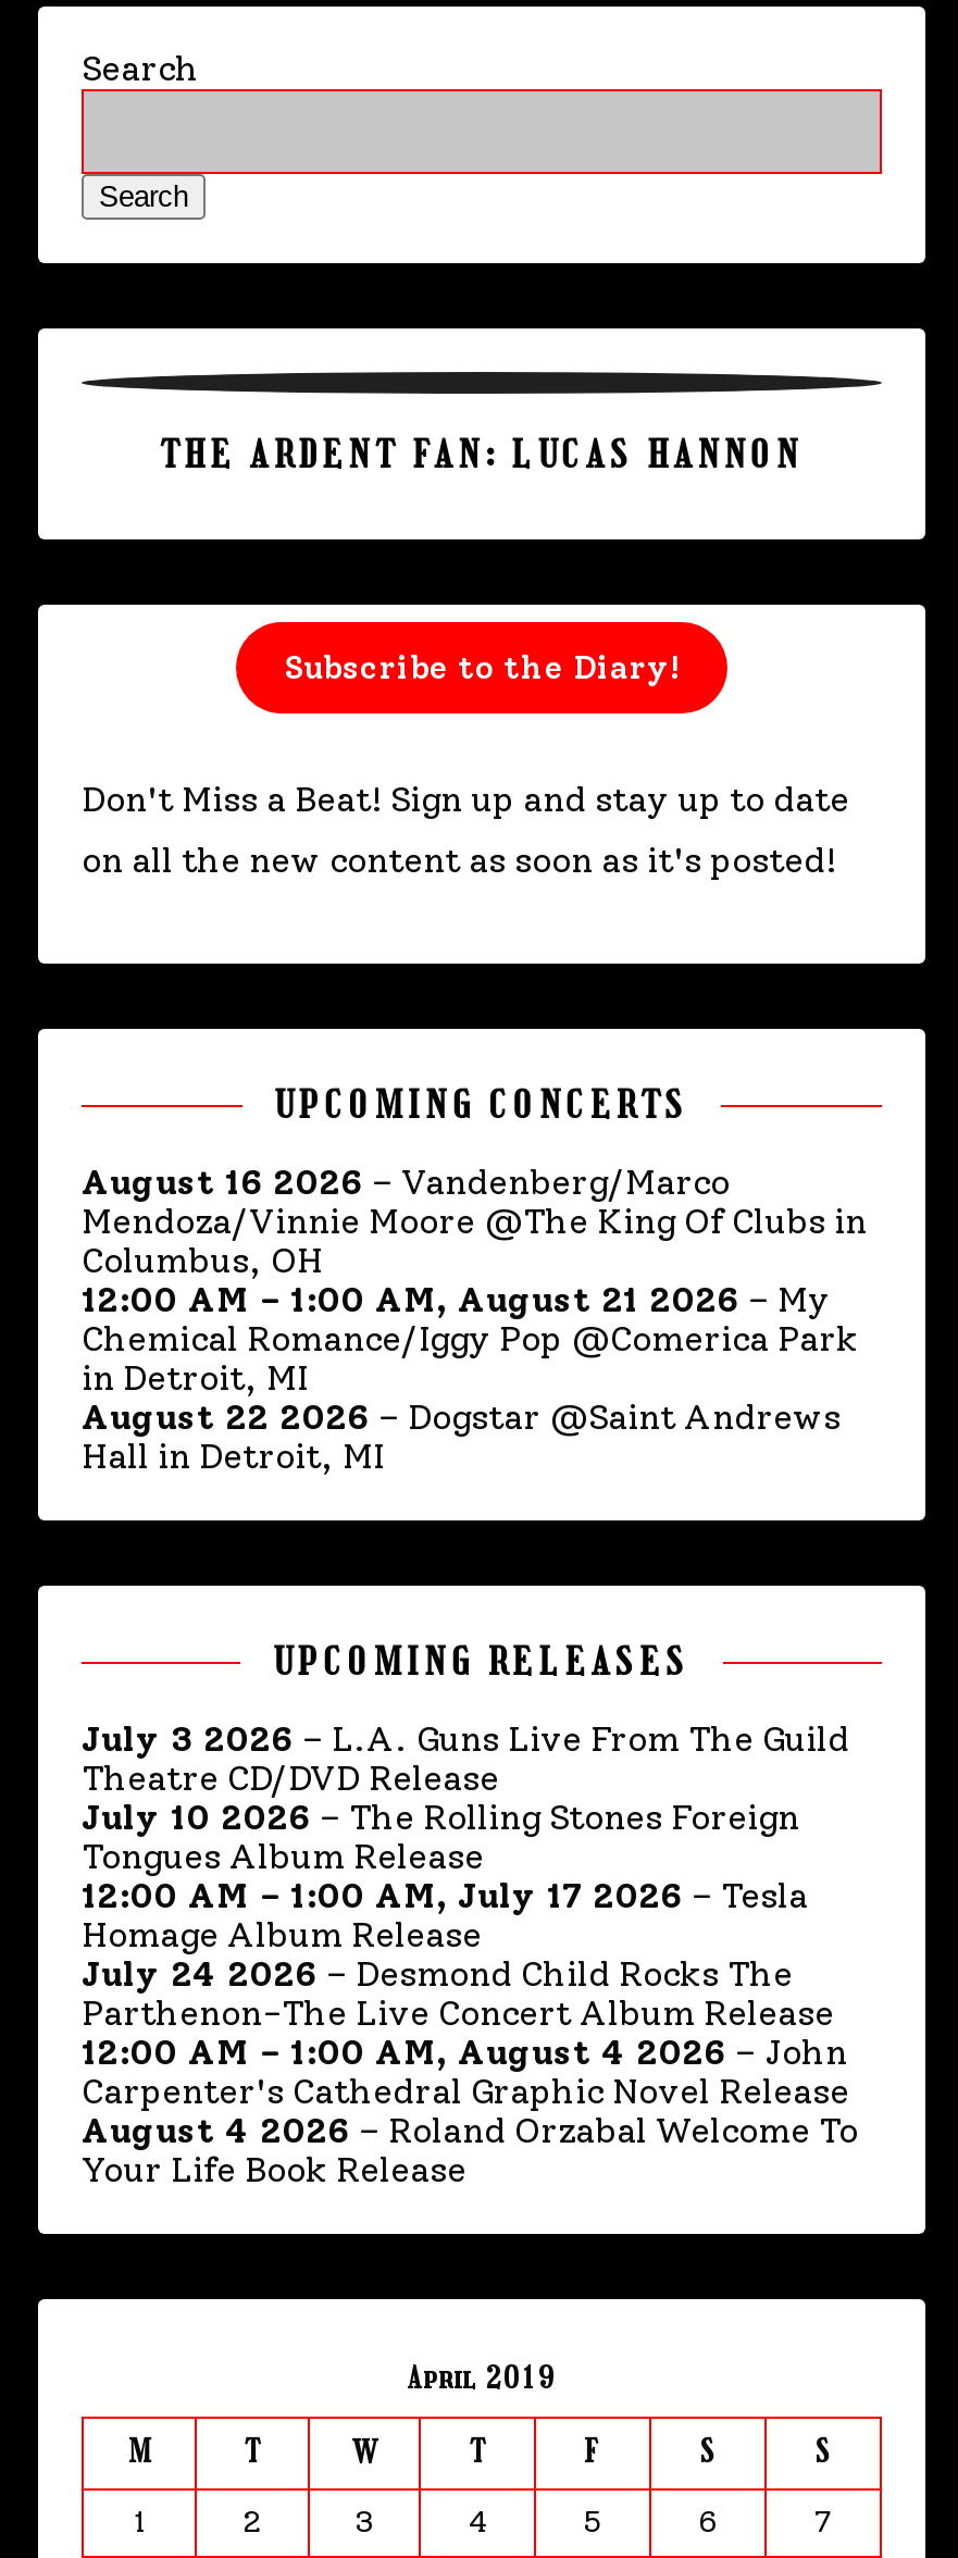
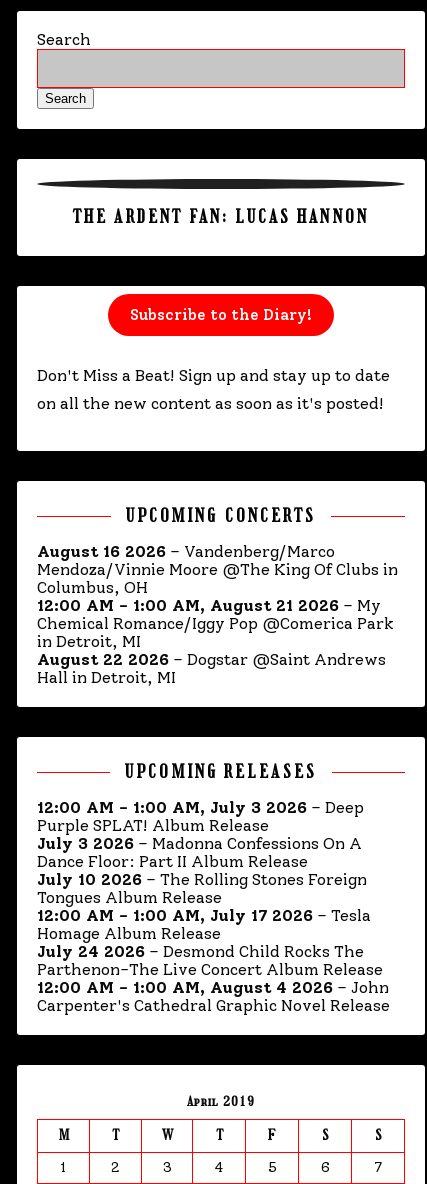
- July 3 2026 – L.A. Guns Live From The Guild
- Theatre CD/DVD Release
+ 12:00 AM – 1:00 AM, July 3 2026 – Deep
+ Purple SPLAT! Album Release
+ July 3 2026 – Madonna Confessions On A
+ Dance Floor: Part II Album Release

moved down: July 10 2026 – The Rolling Stones Foreign | Tongues Album Release | 12:00 AM – 1:00 AM, July 17 2026 – Tesla | Homage Album Release | July 24 2026 – Desmond Child Rocks The | Parthenon-The Live Concert Album Release | 12:00 AM – 1:00 AM, August 4 2026 – John | Carpenter's Cathedral Graphic Novel Release

- August 4 2026 – Roland Orzabal Welcome To
- Your Life Book Release
